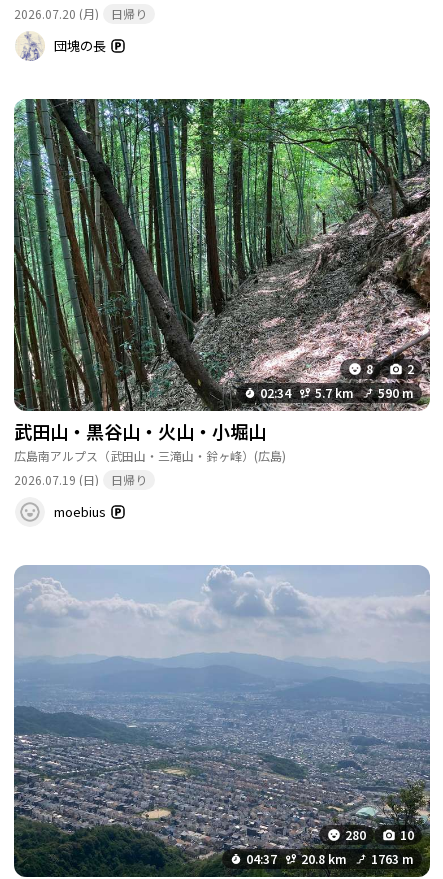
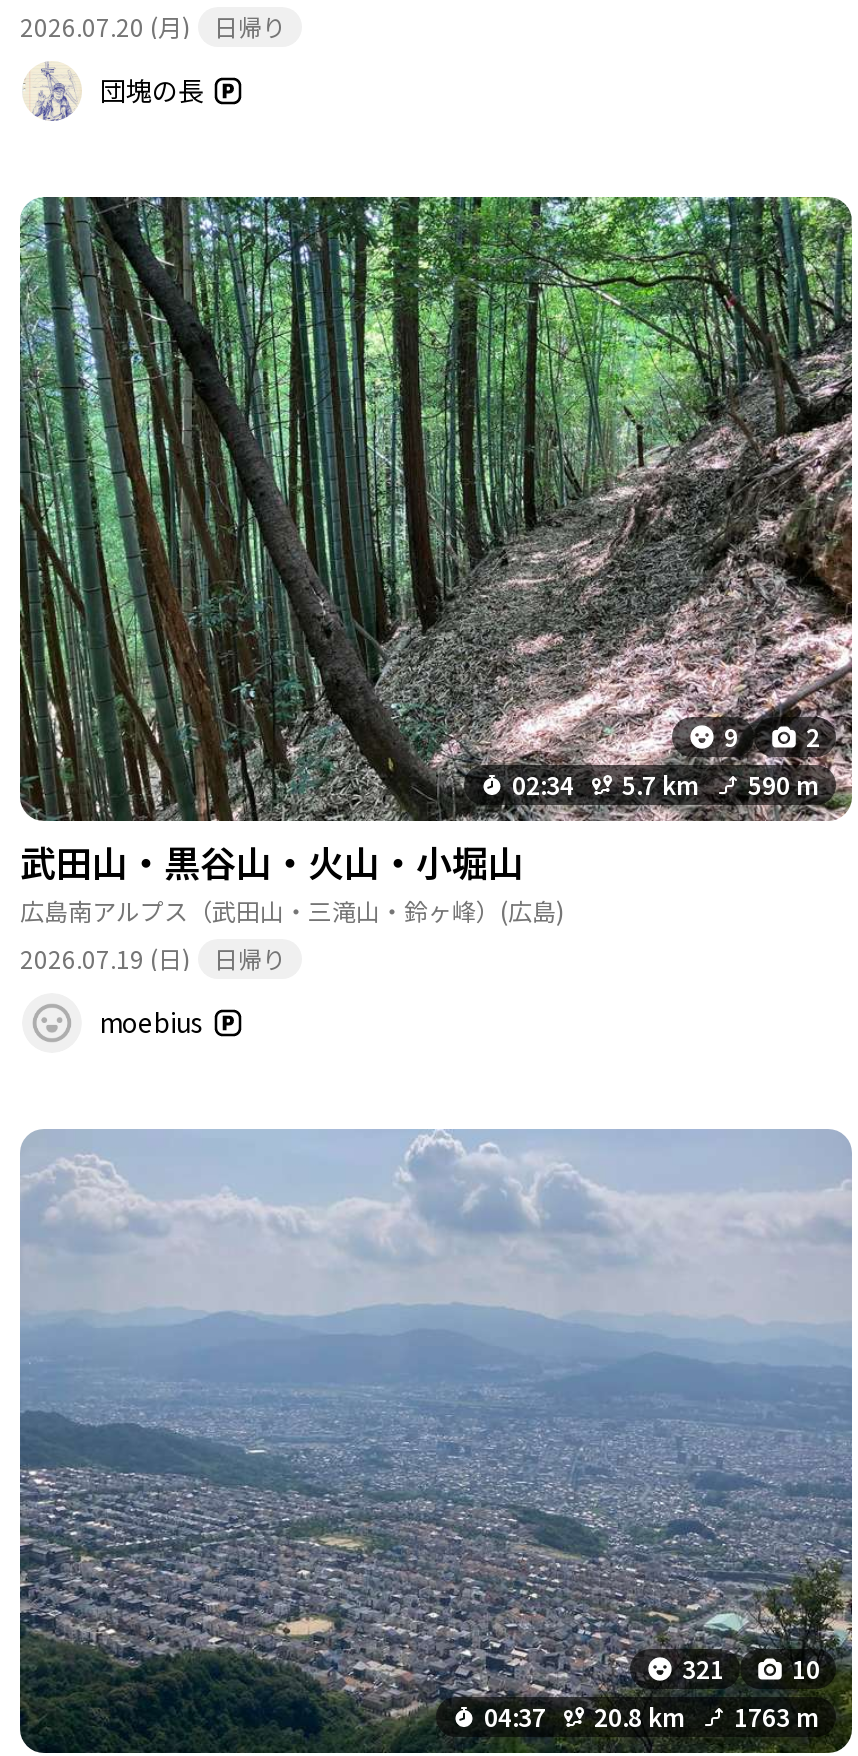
- 8
+ 9

- 280 10
+ 321 10
